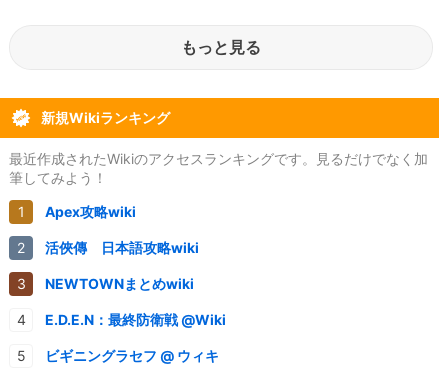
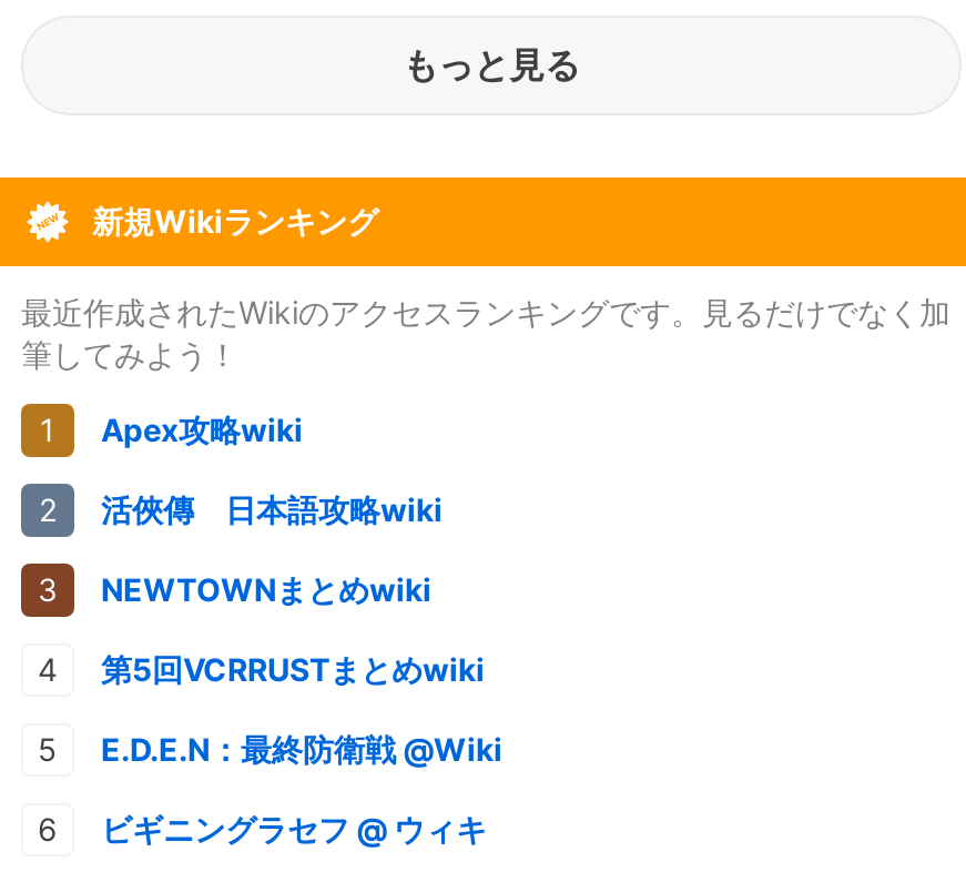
+ 第5回VCRRUSTまとめwiki
